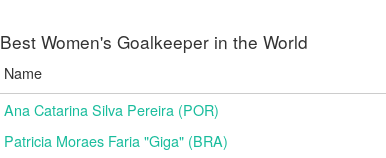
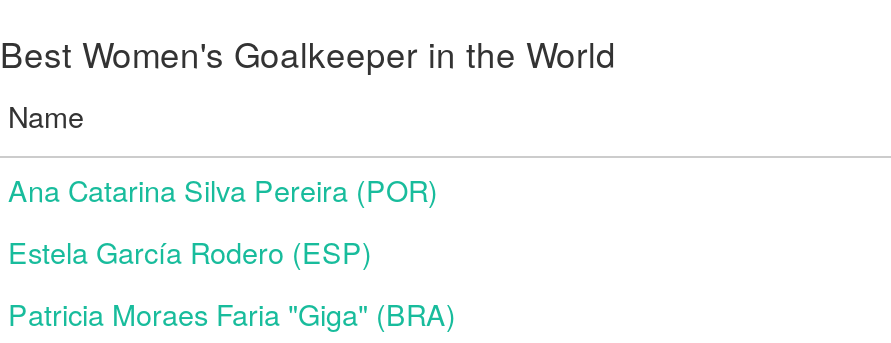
+ Estela García Rodero (ESP)
